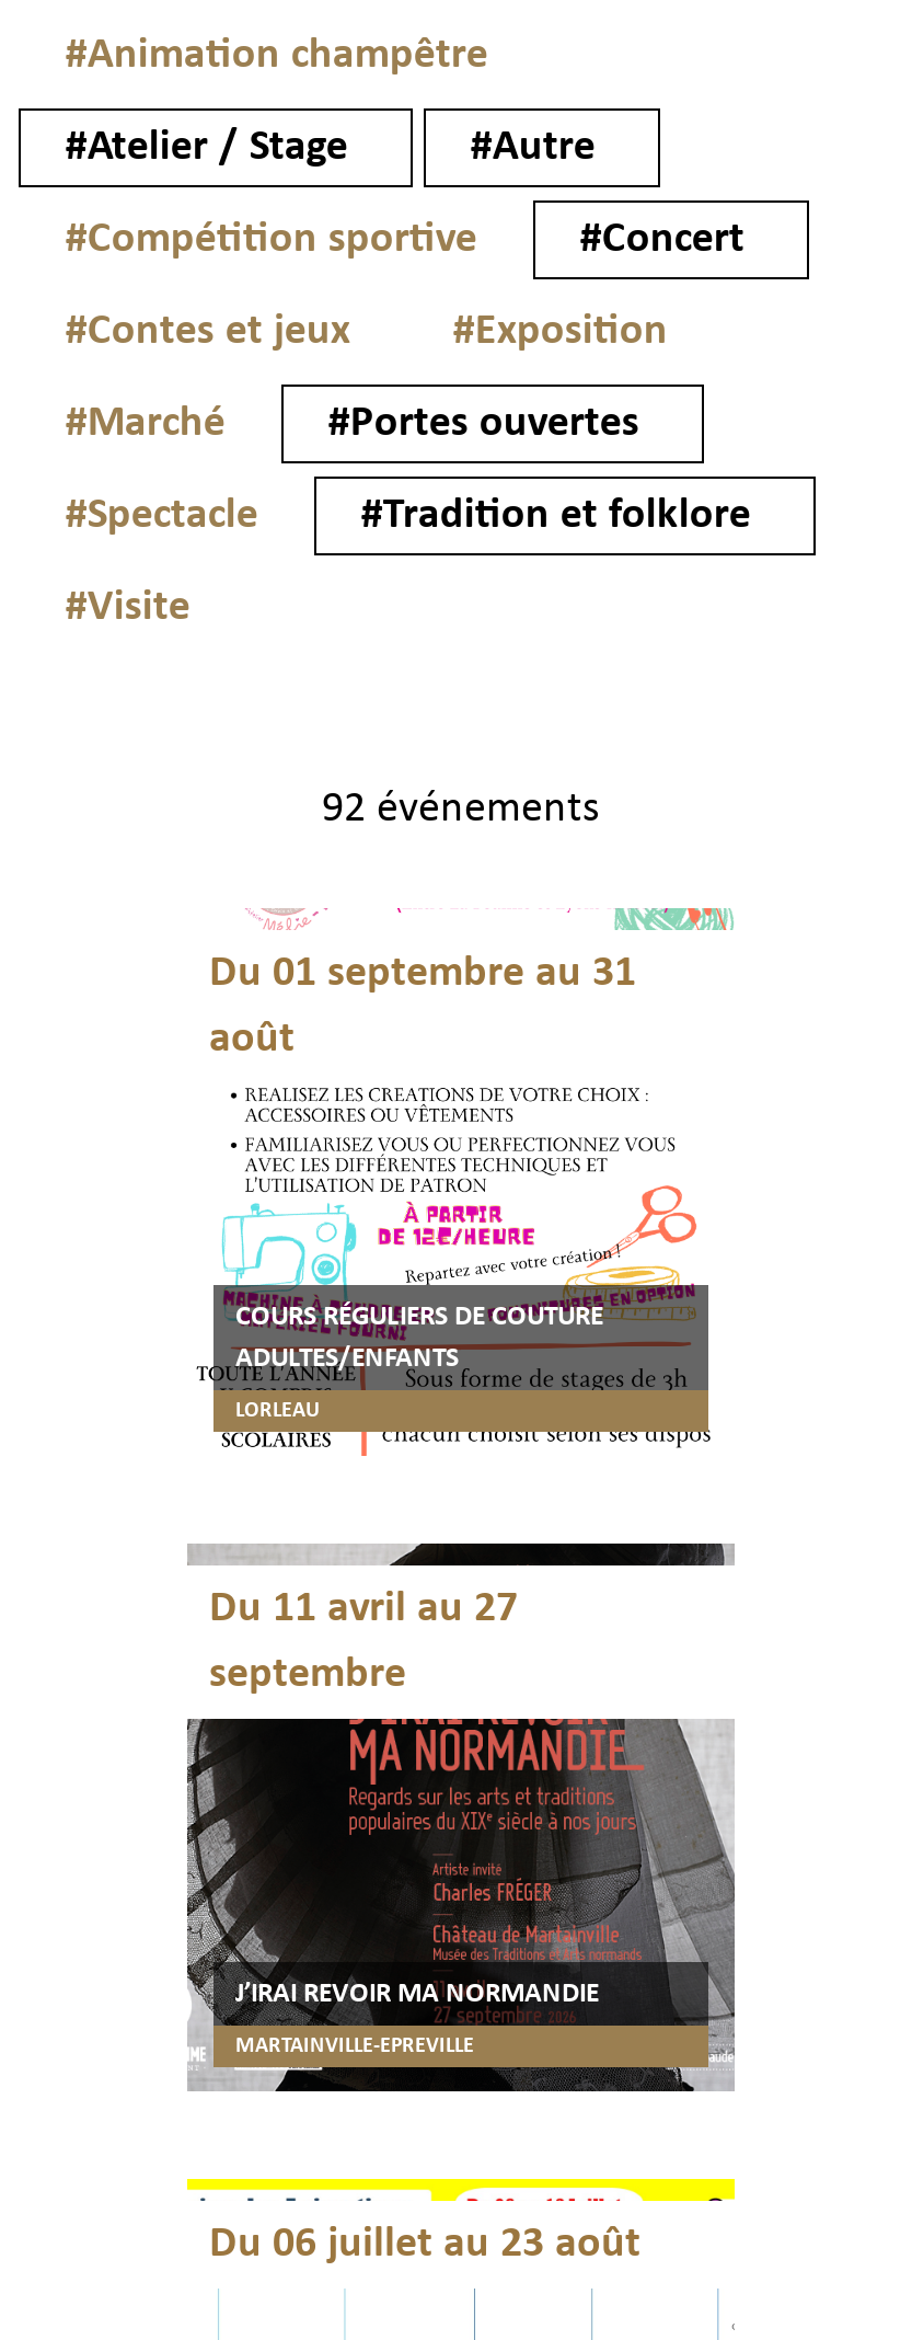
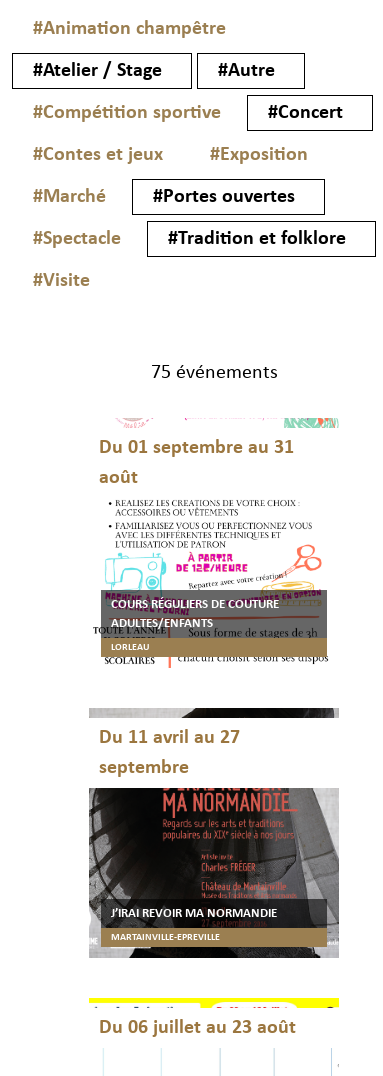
- 92 événements
+ 75 événements
